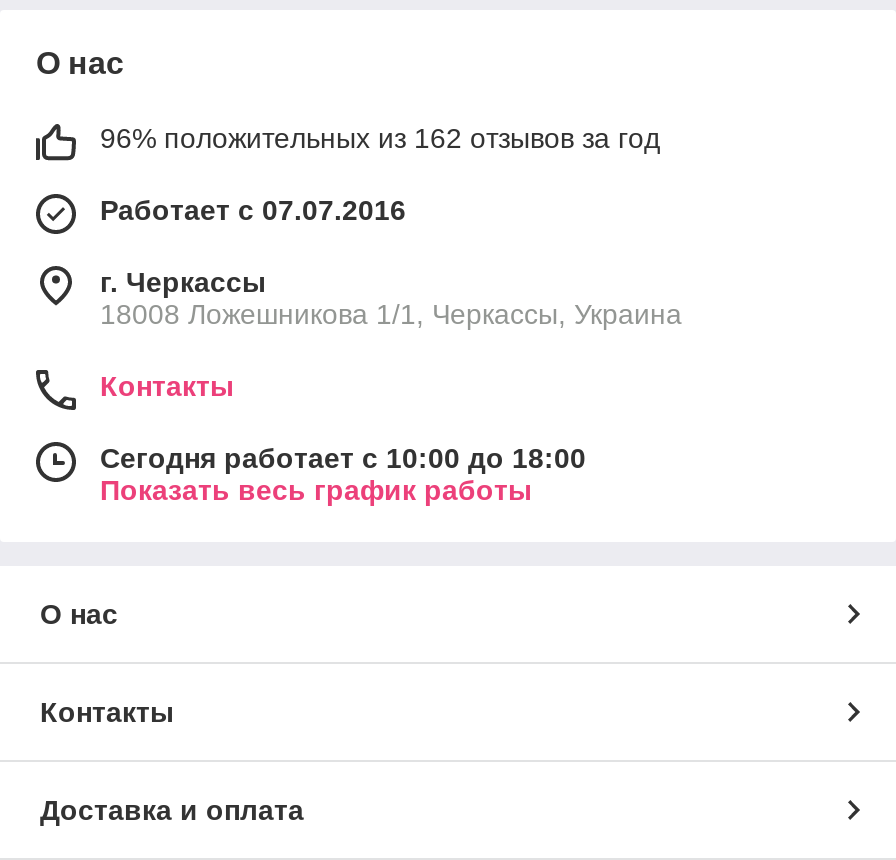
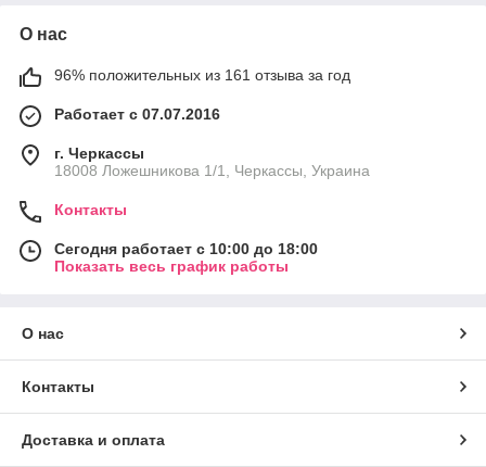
- 96% положительных из 162 отзывов за год
+ 96% положительных из 161 отзыва за год
